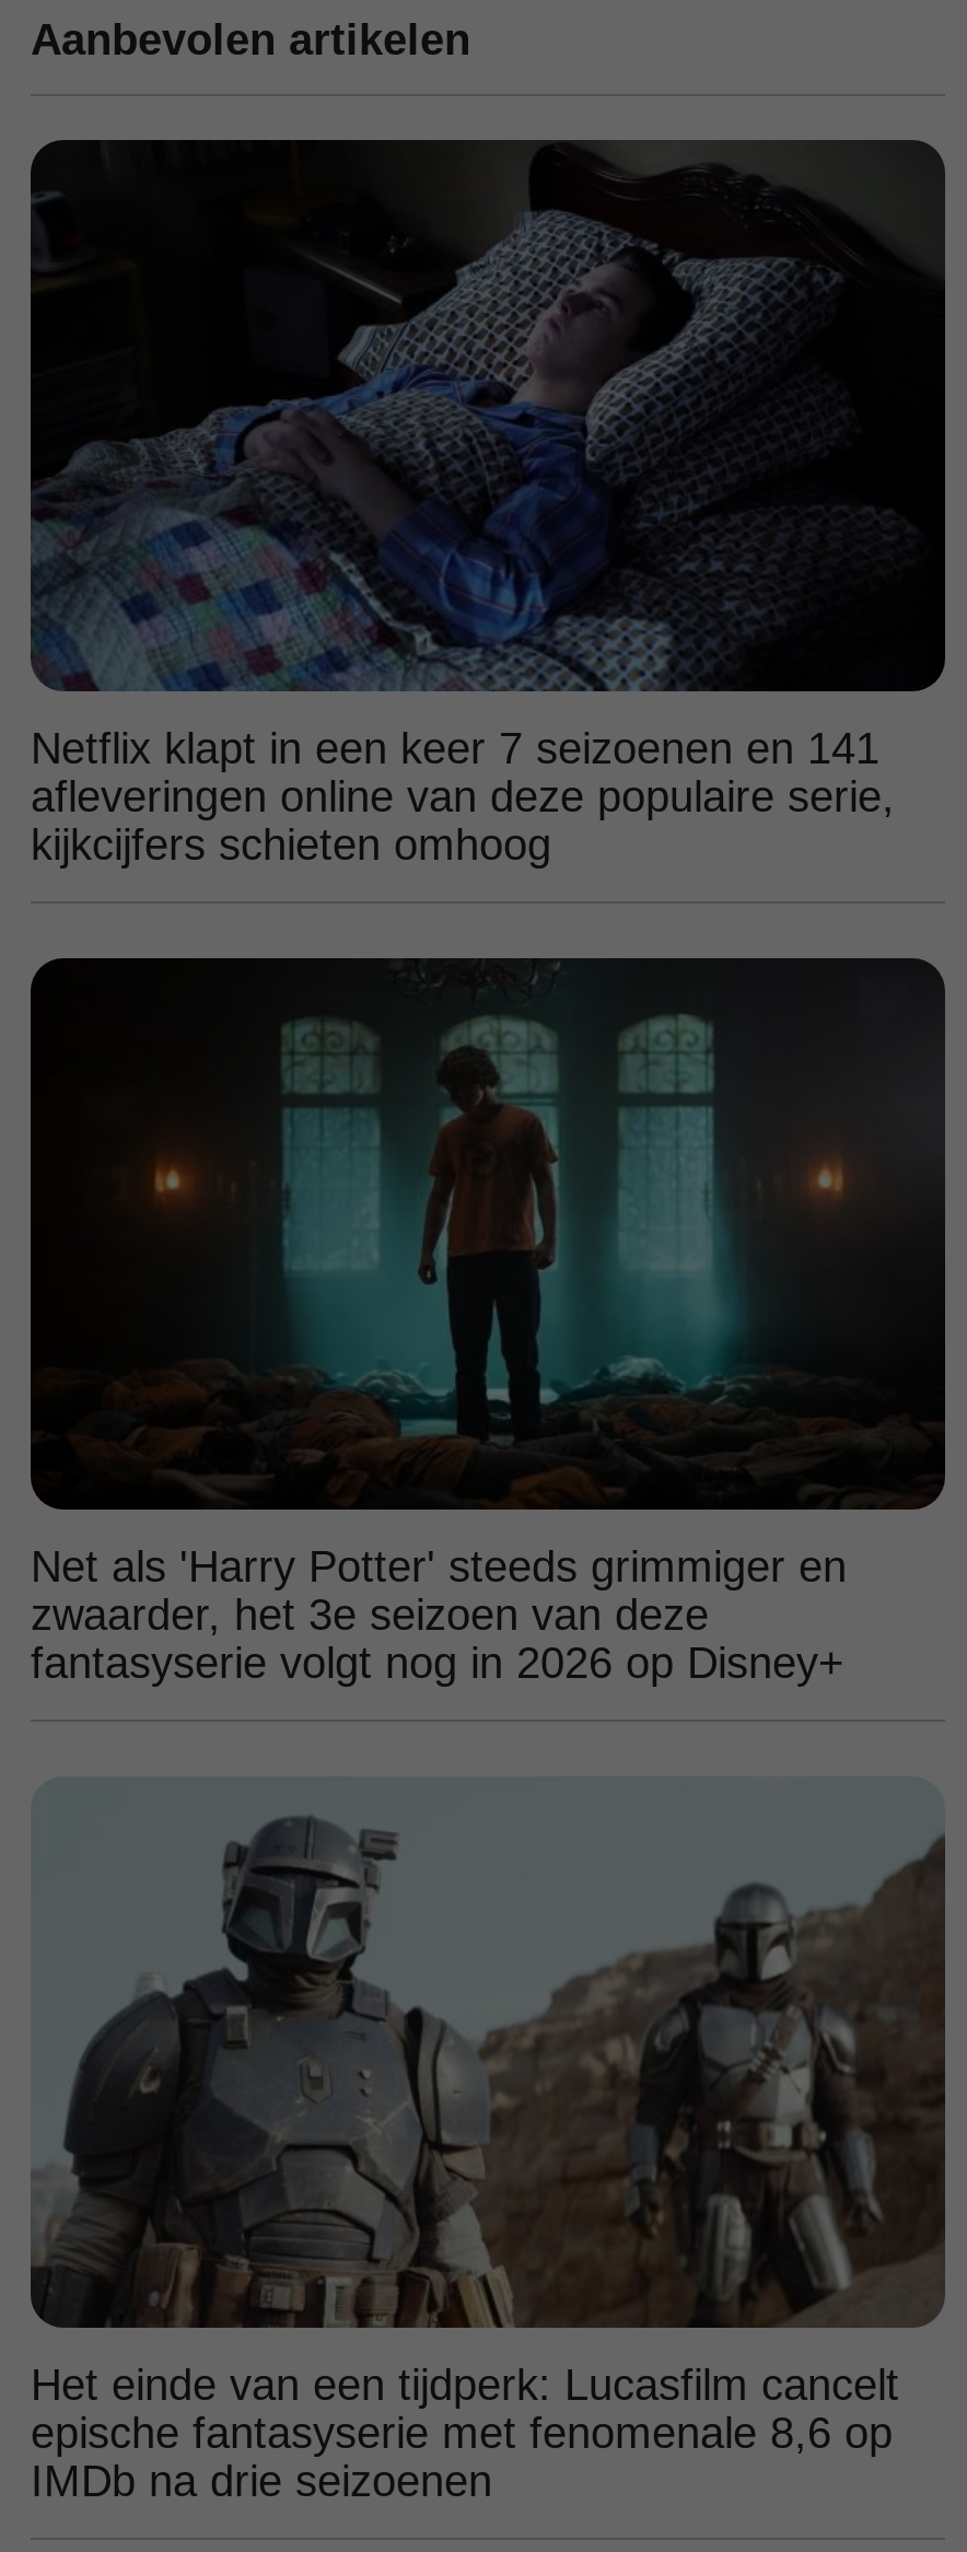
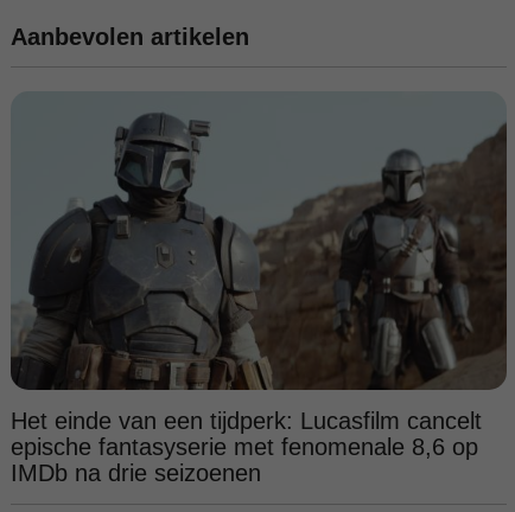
- [image]
- Netflix klapt in een keer 7 seizoenen en 141
- afleveringen online van deze populaire serie,
- kijkcijfers schieten omhoog

- [image]
- Net als 'Harry Potter' steeds grimmiger en
- zwaarder, het 3e seizoen van deze
- fantasyserie volgt nog in 2026 op Disney+
